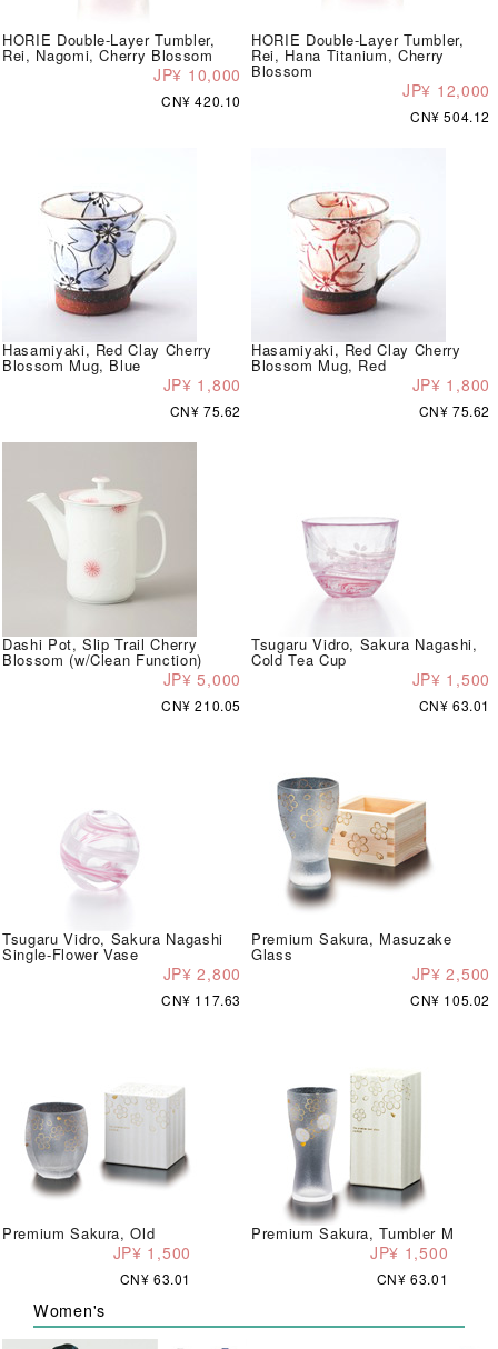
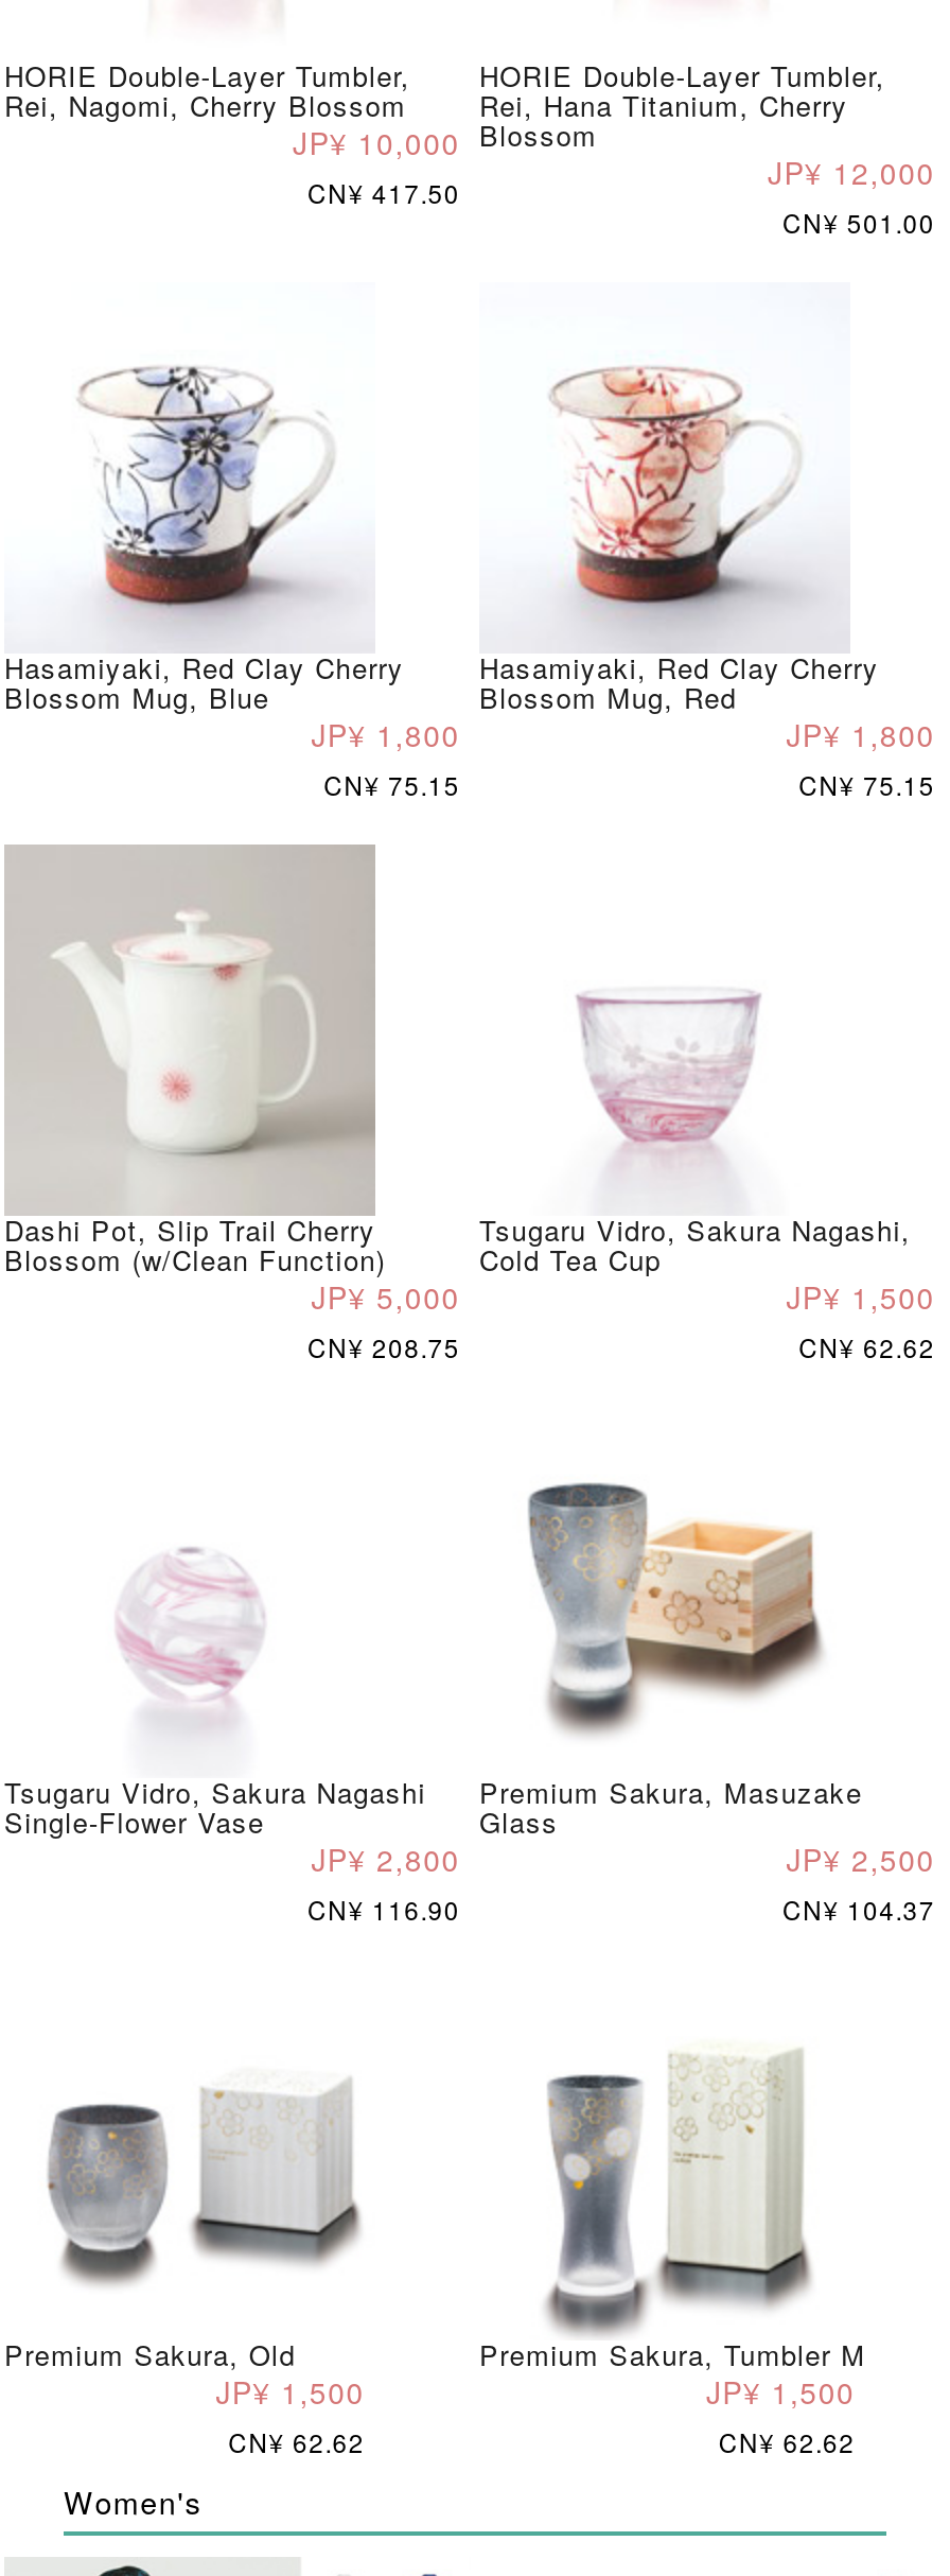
- CN¥ 420.10
+ CN¥ 417.50

- CN¥ 504.12
+ CN¥ 501.00

- CN¥ 75.62
+ CN¥ 75.15

- CN¥ 75.62
+ CN¥ 75.15

- CN¥ 210.05
+ CN¥ 208.75

- CN¥ 63.01
+ CN¥ 62.62

- CN¥ 117.63
+ CN¥ 116.90

- CN¥ 105.02
+ CN¥ 104.37

- CN¥ 63.01
+ CN¥ 62.62

- CN¥ 63.01
+ CN¥ 62.62
